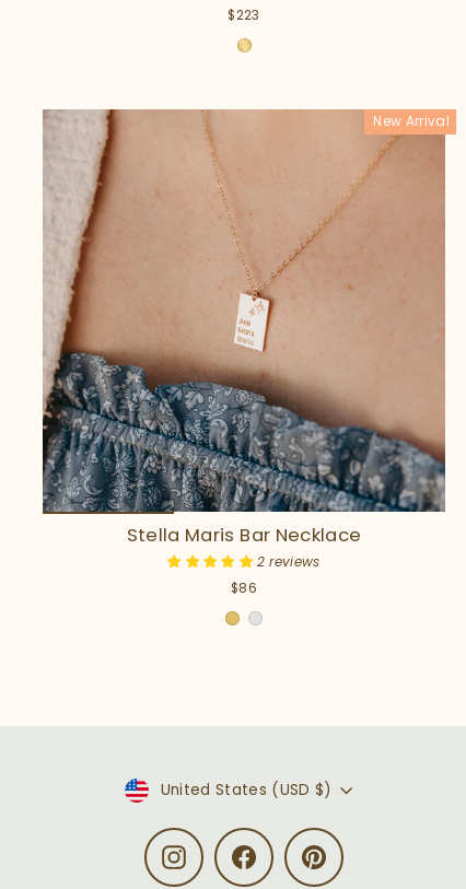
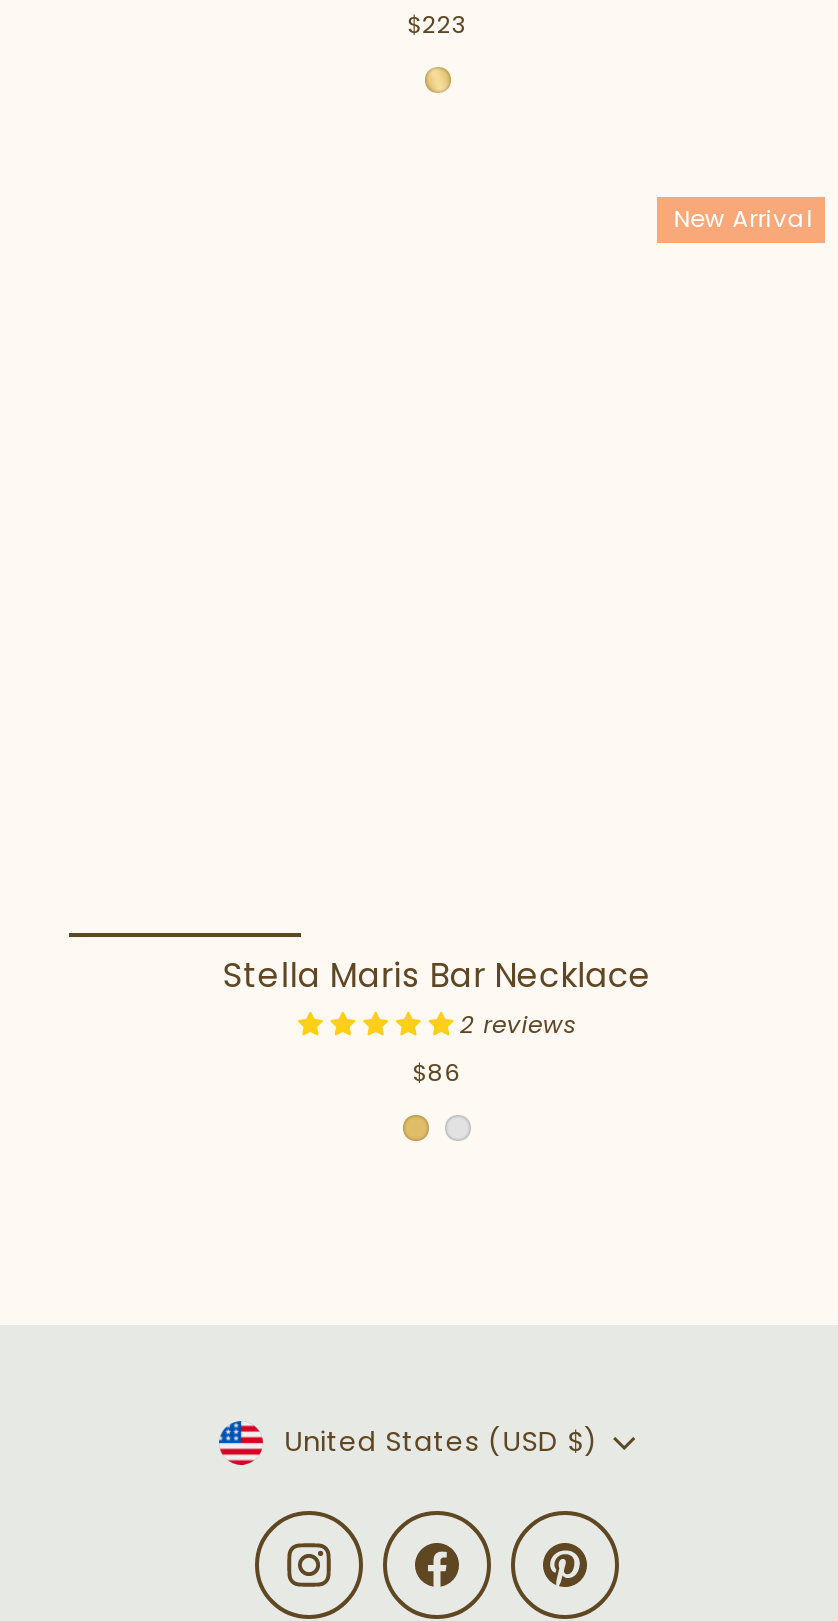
- [image]
